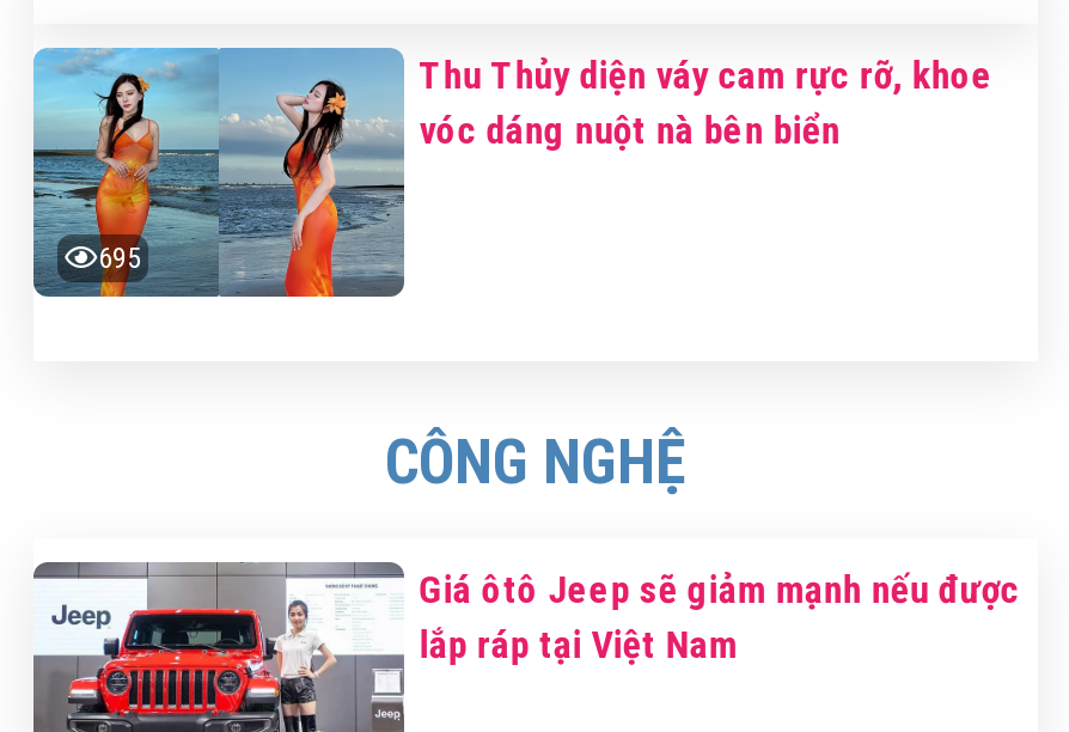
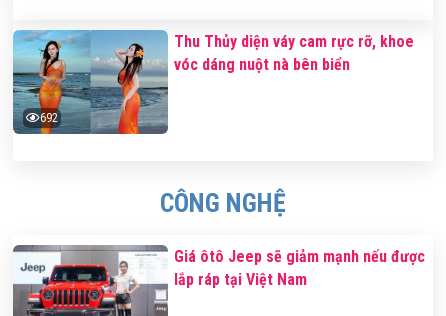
- 695
+ 692
